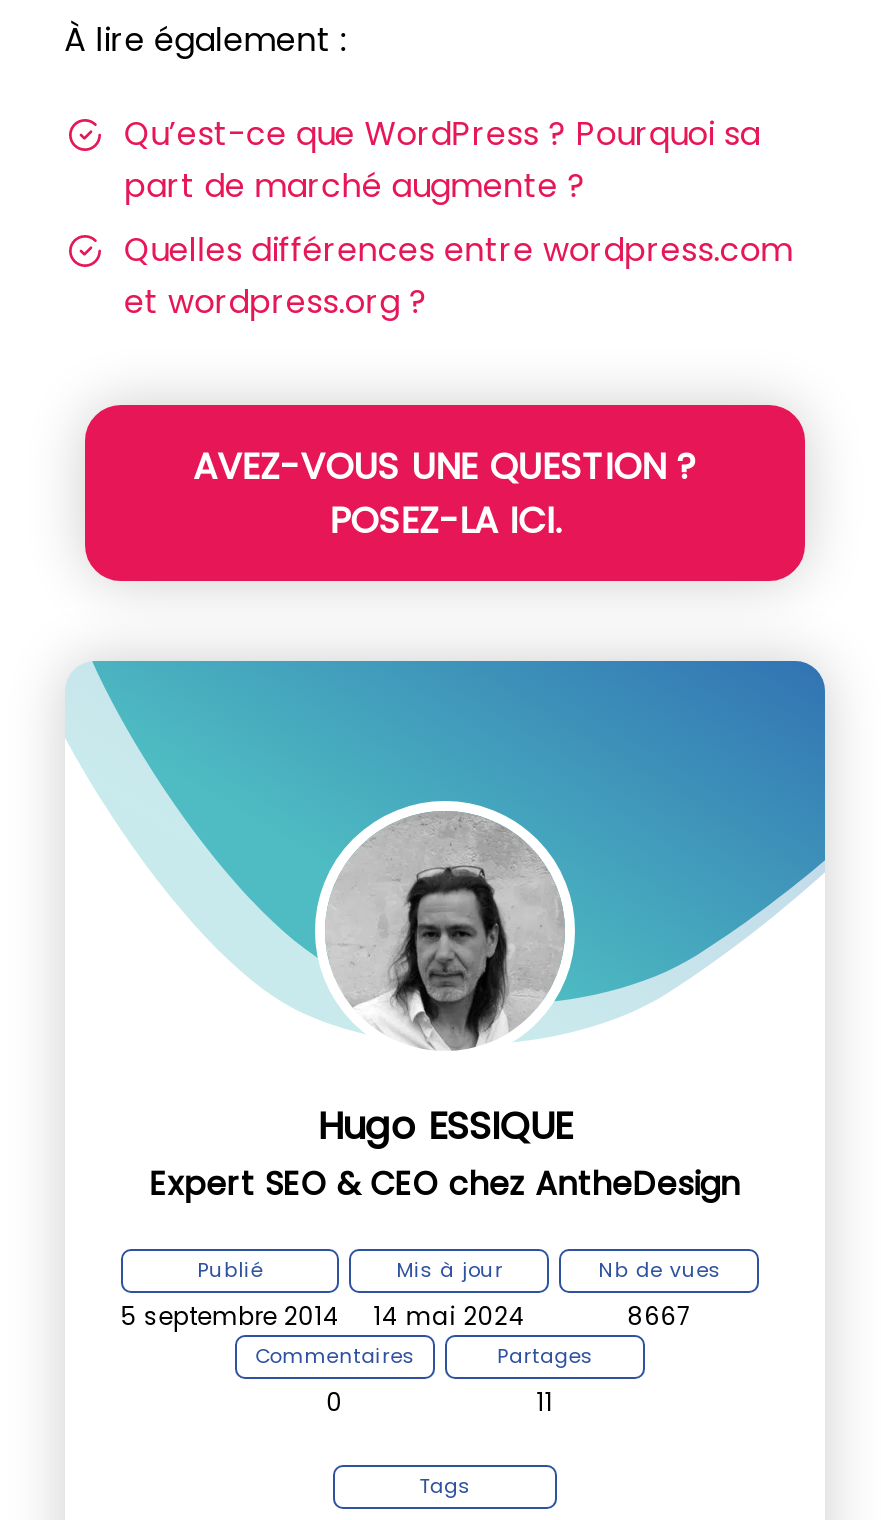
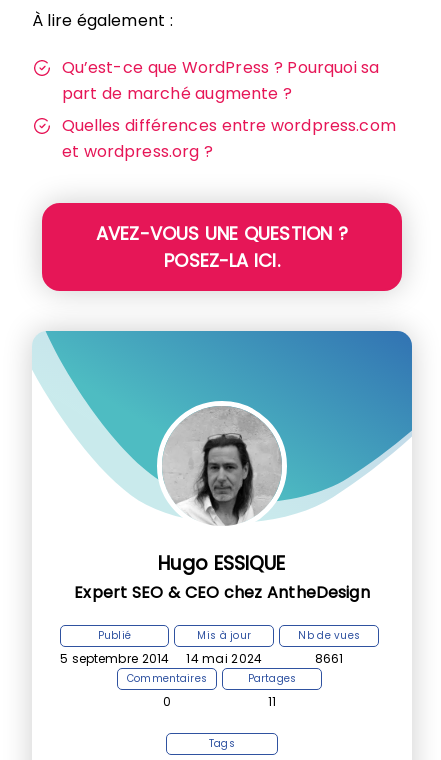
- 8667
+ 8661
